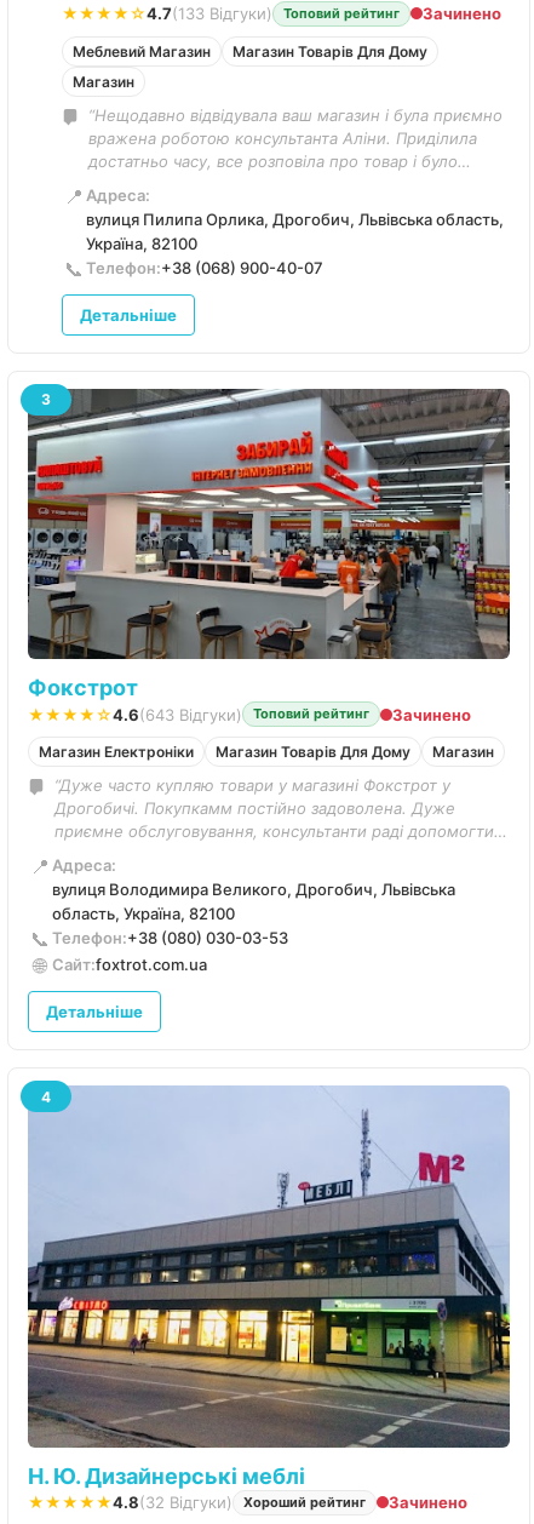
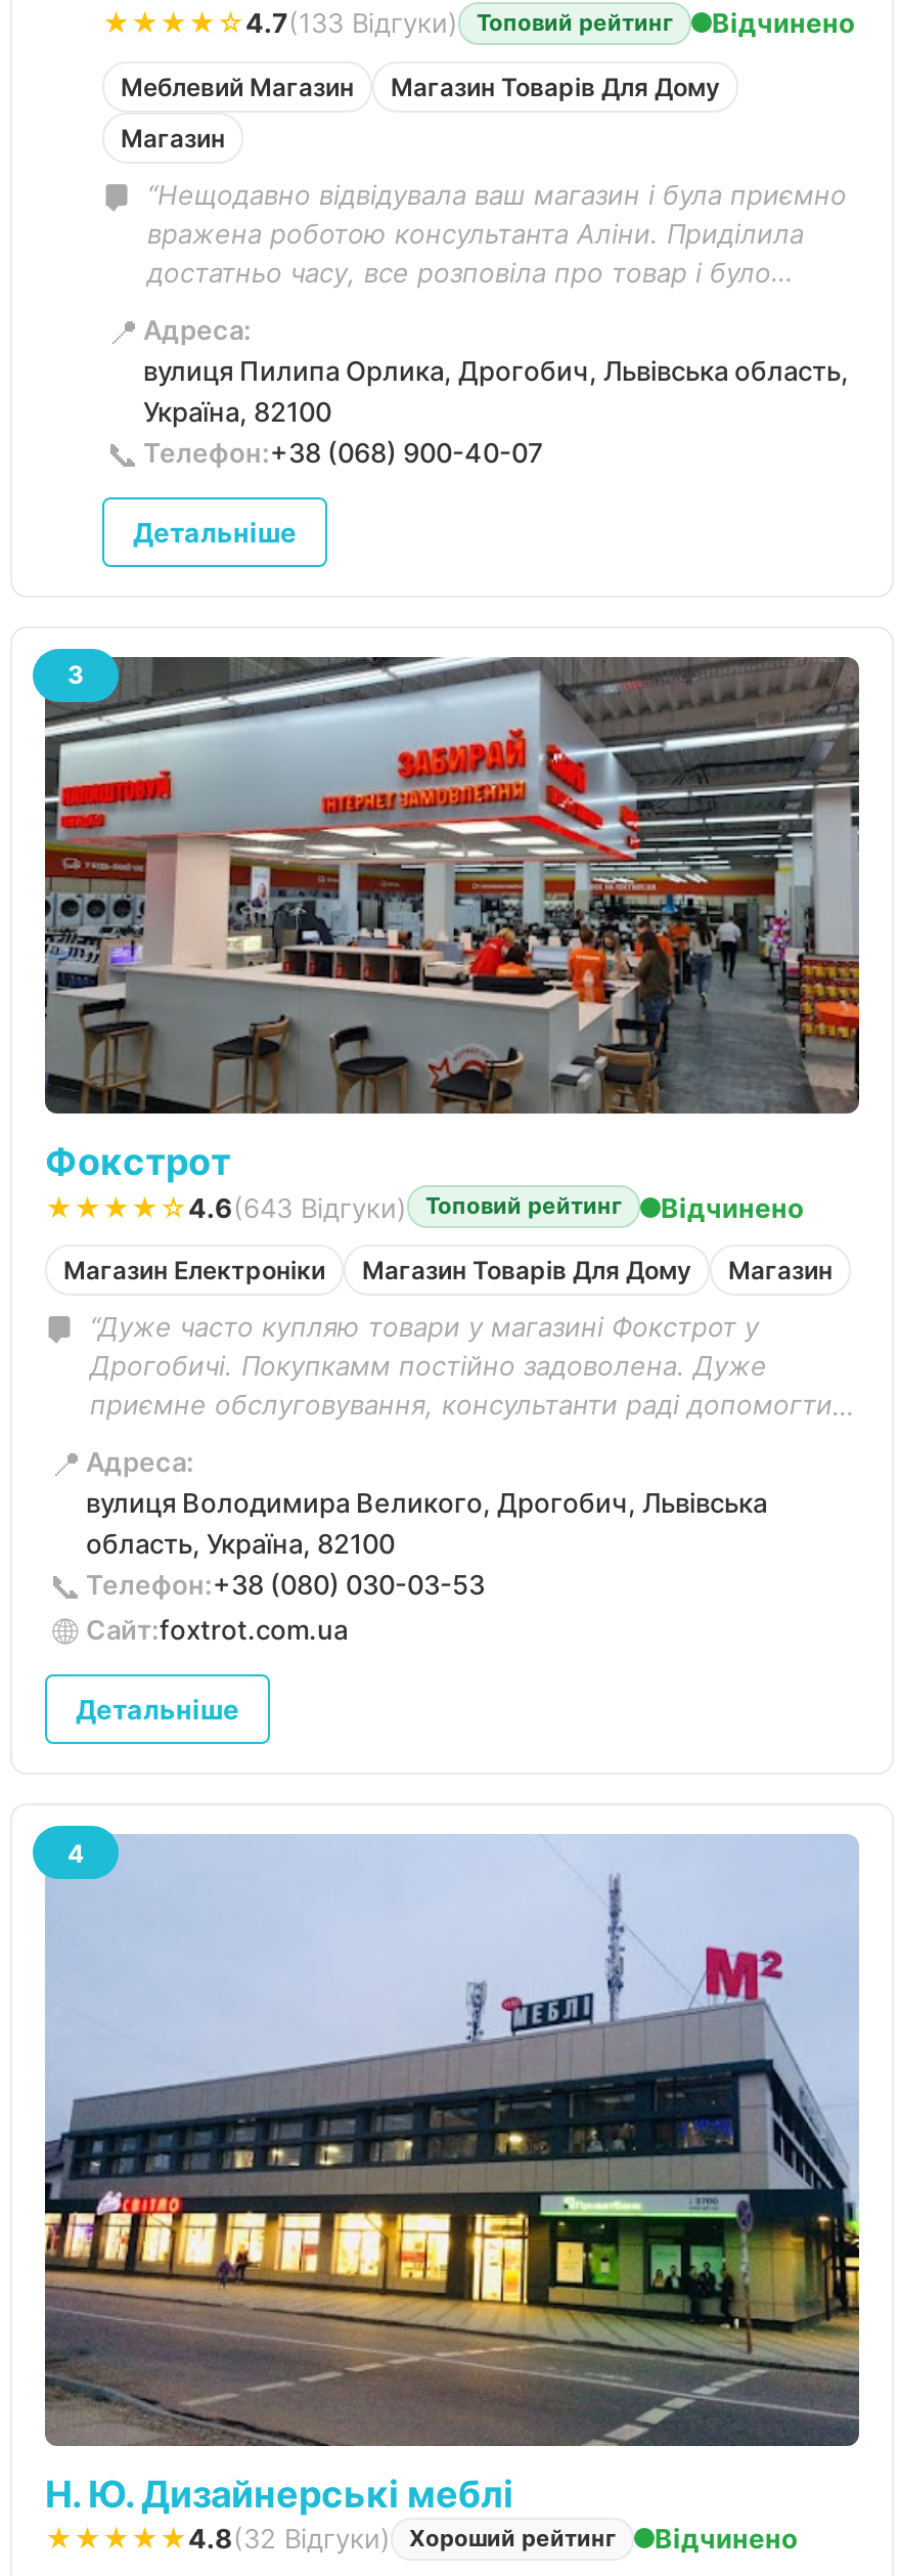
- Зачинено
+ Відчинено

- Зачинено
+ Відчинено

- Зачинено
+ Відчинено
